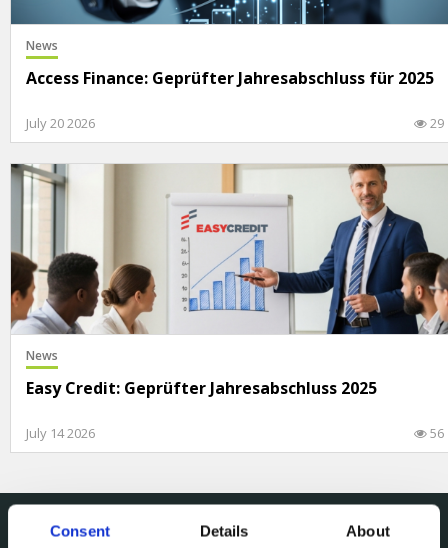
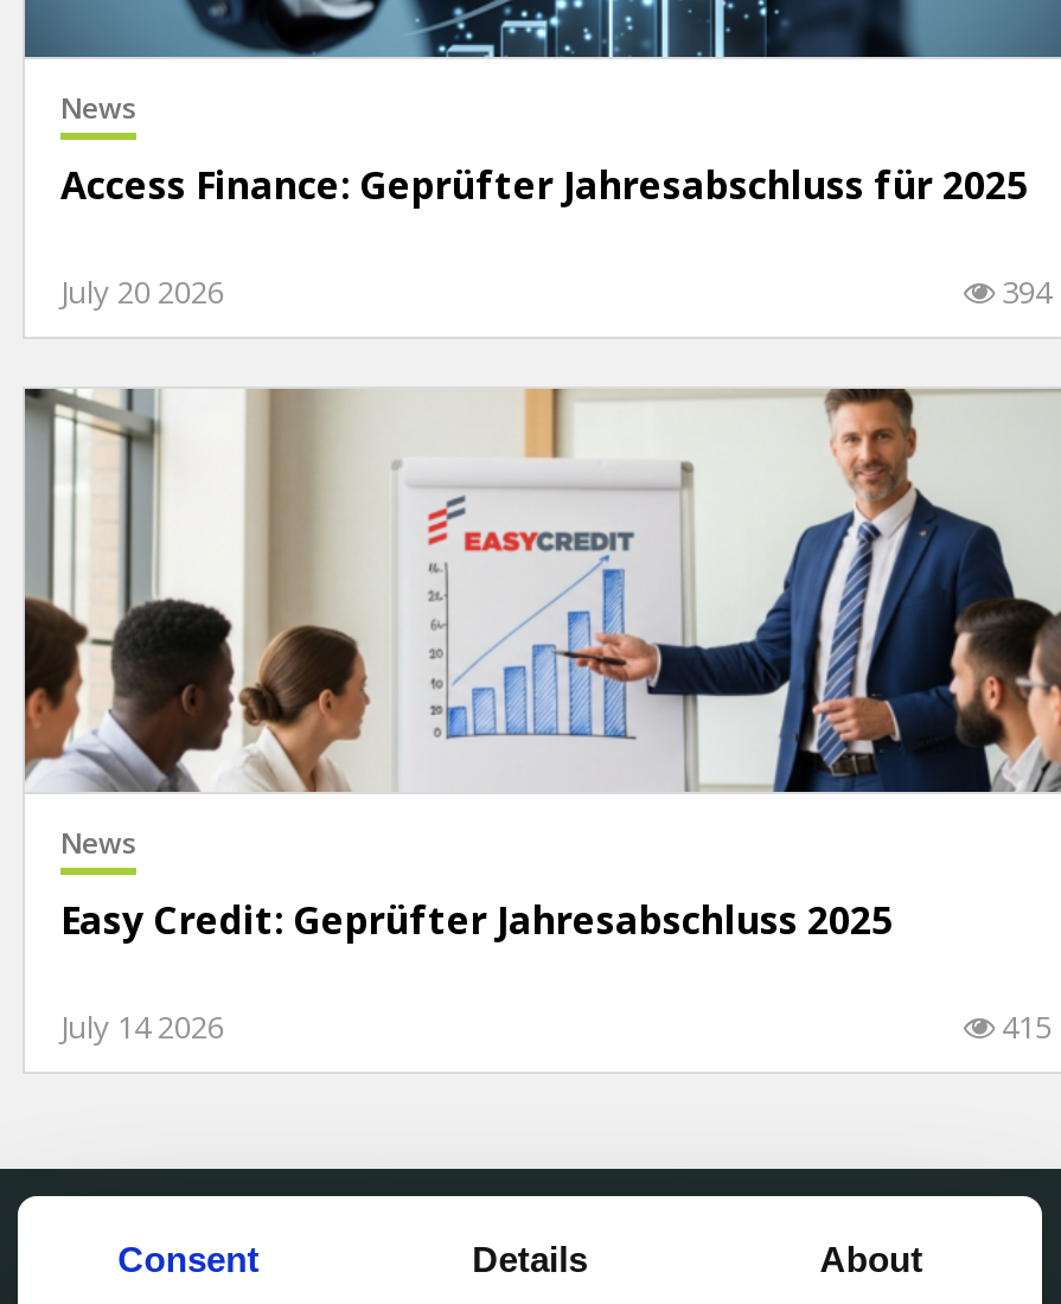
- 29
+ 394

- 56
+ 415
